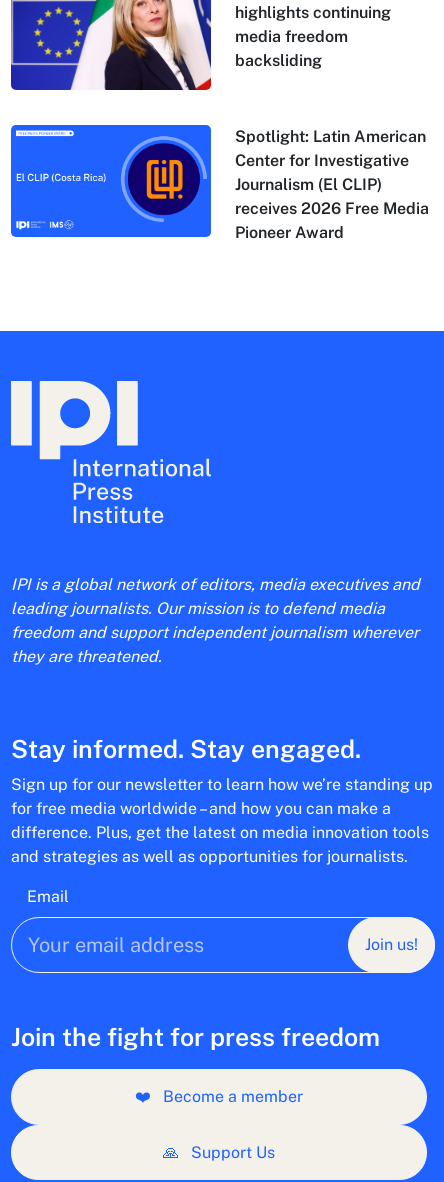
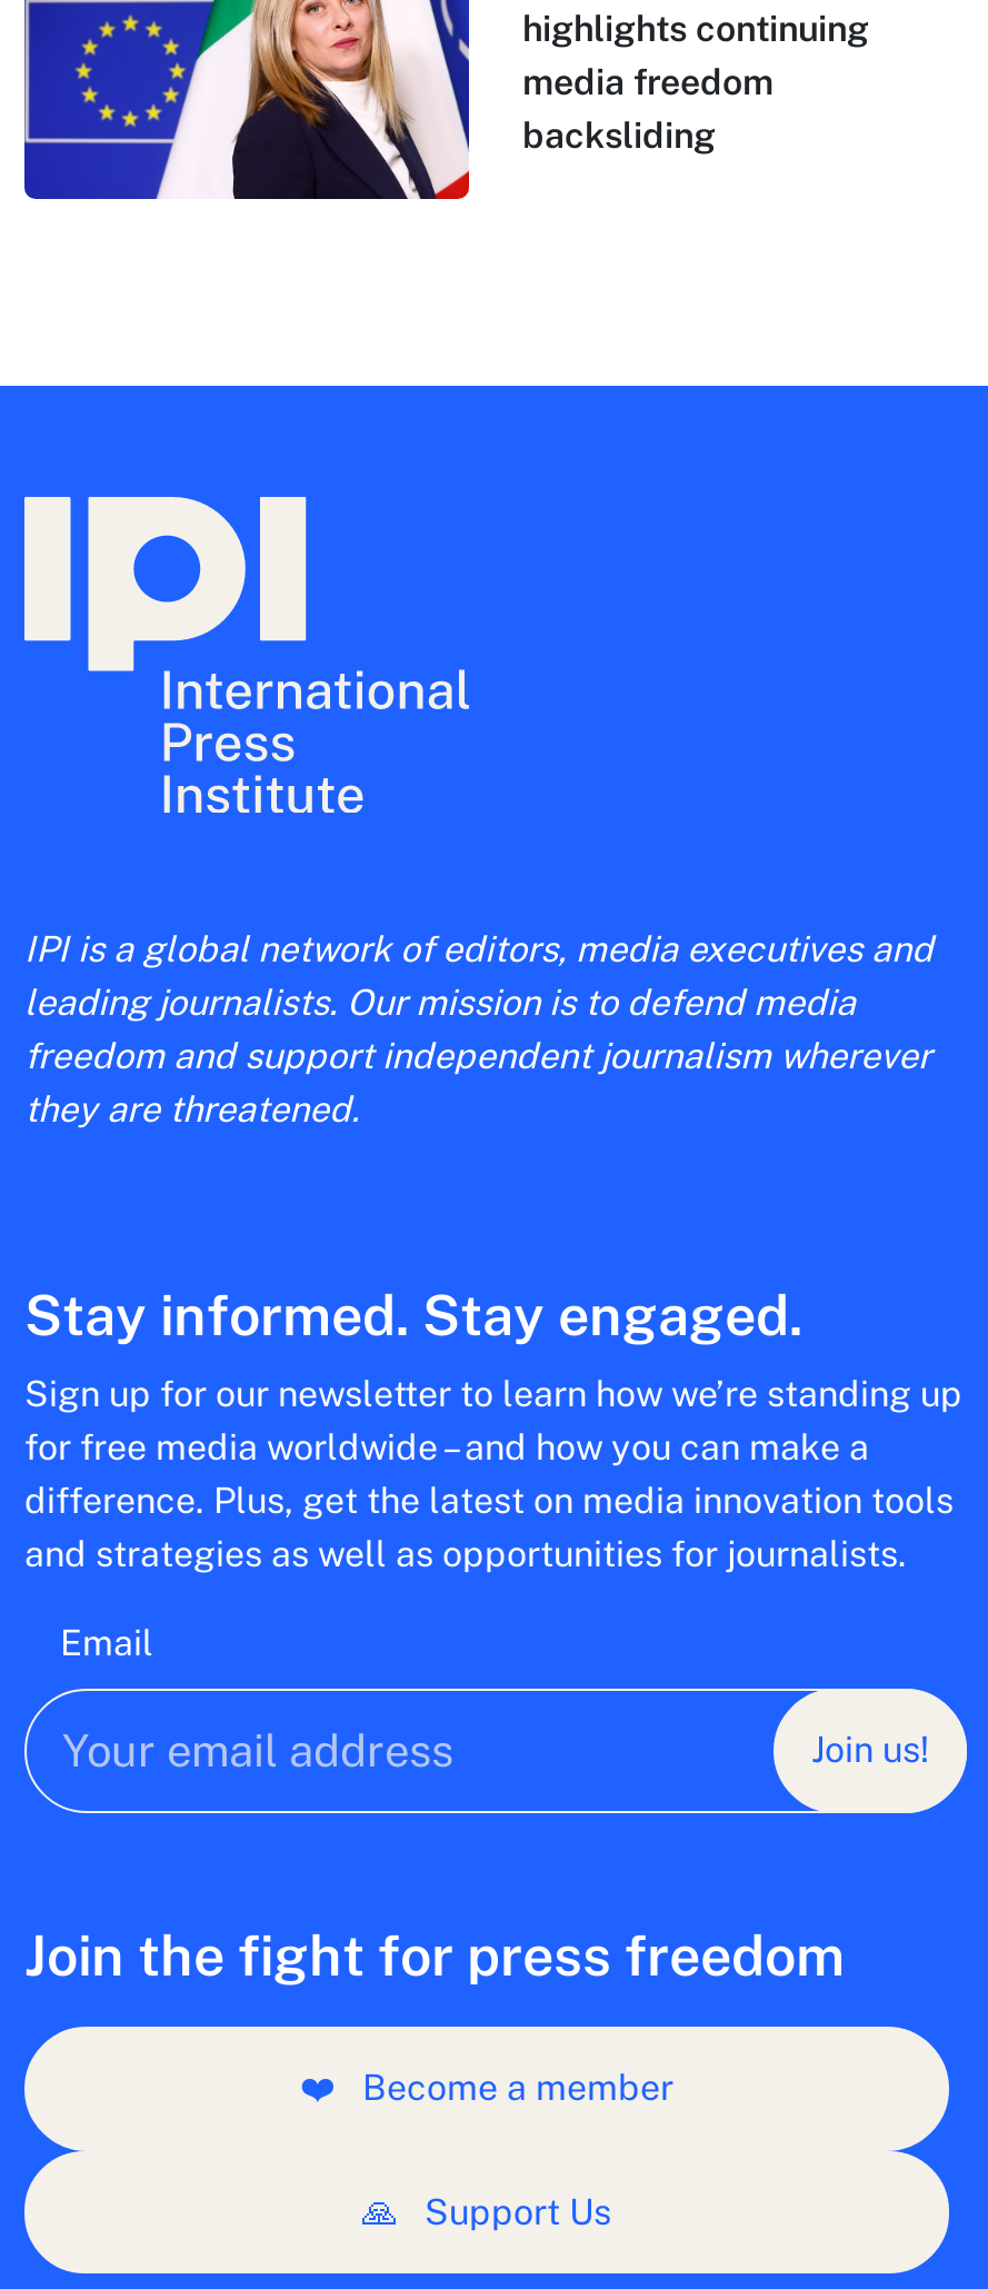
- [image]
- Spotlight: Latin American
- Center for Investigative
- Journalism (El CLIP)
- receives 2026 Free Media
- Pioneer Award
